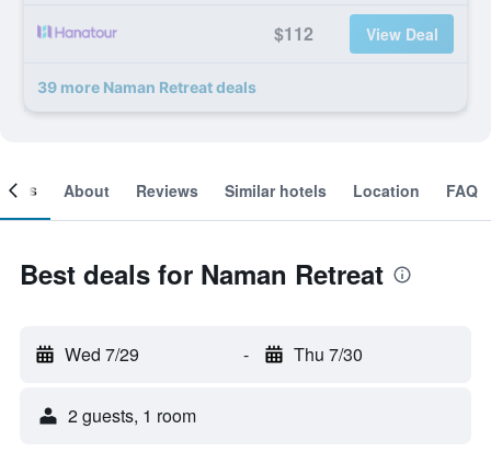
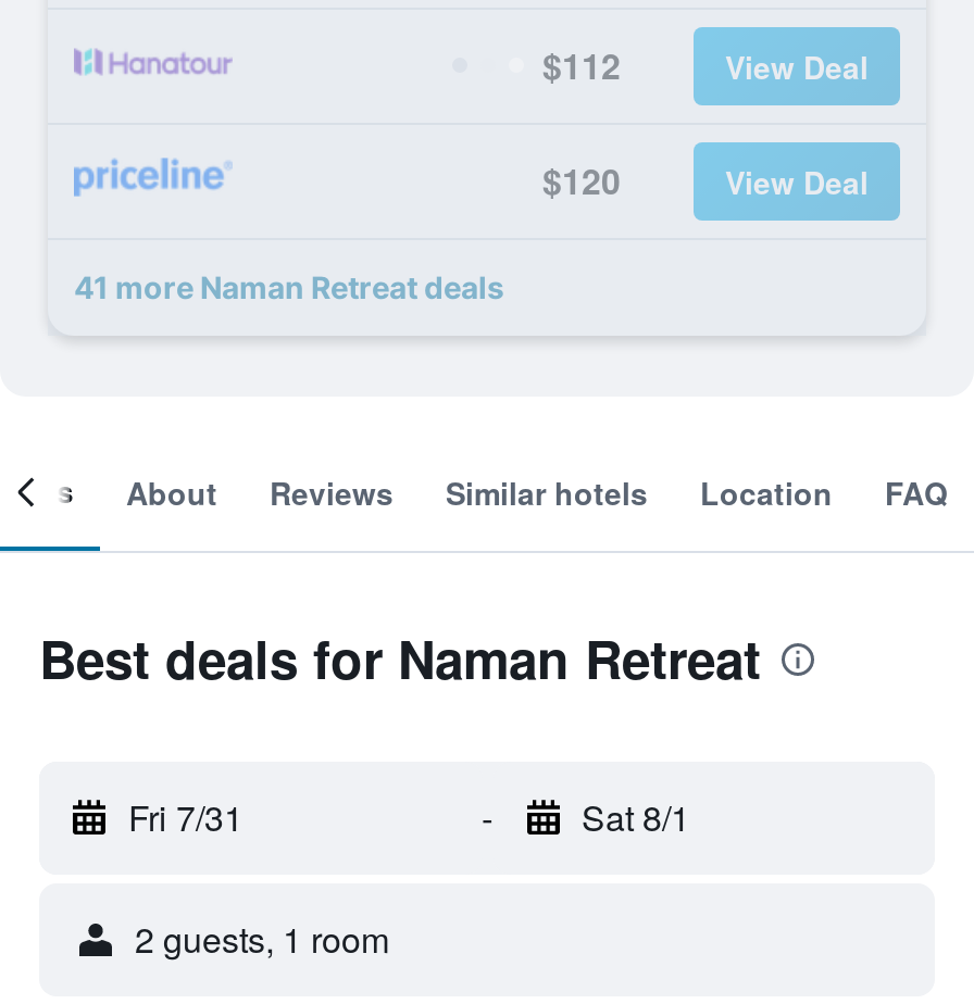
- 39 more Naman Retreat deals
+ $120
+ View Deal
+ 41 more Naman Retreat deals

- Wed 7/29
+ Fri 7/31

- Thu 7/30
+ Sat 8/1
